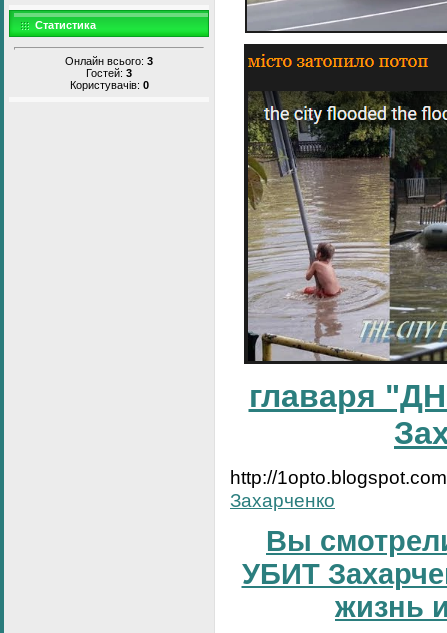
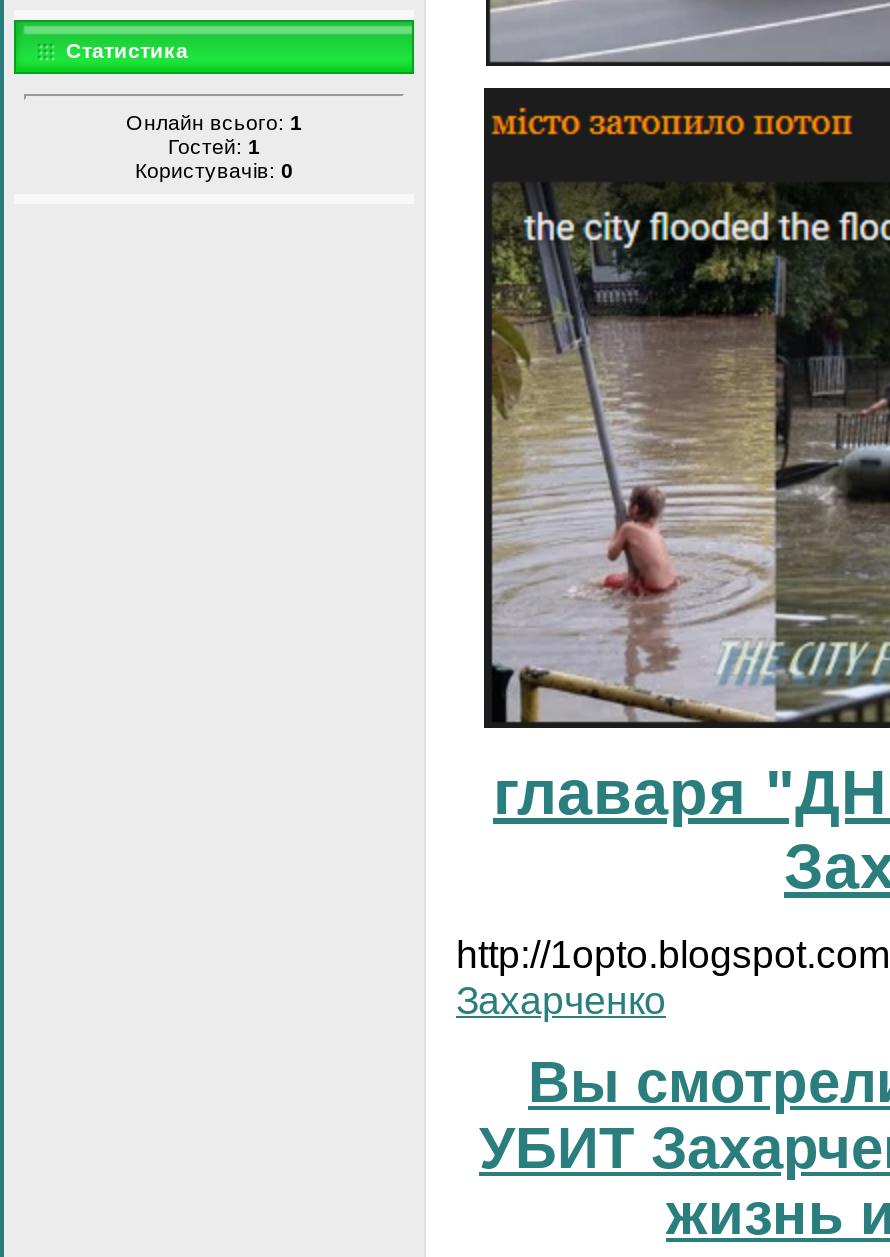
- Онлайн всього: 3
+ Онлайн всього: 1

- Гостей: 3
+ Гостей: 1
